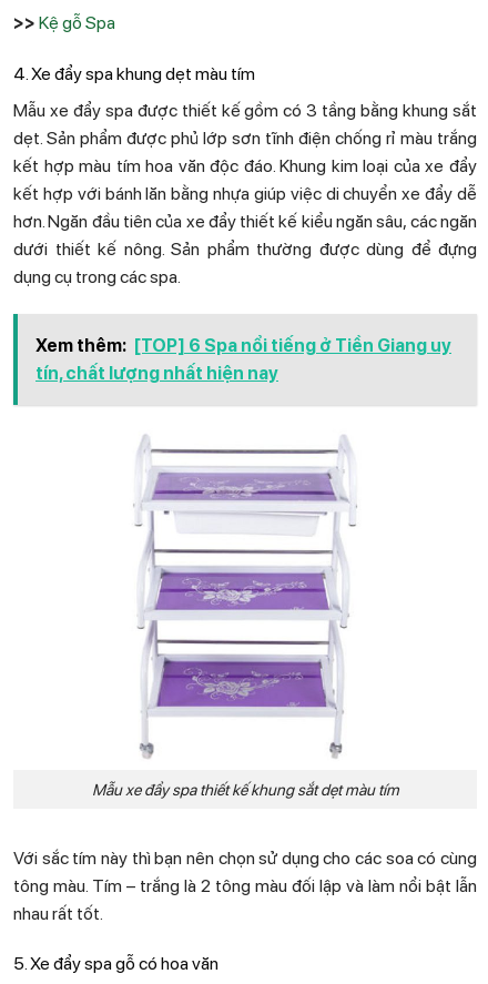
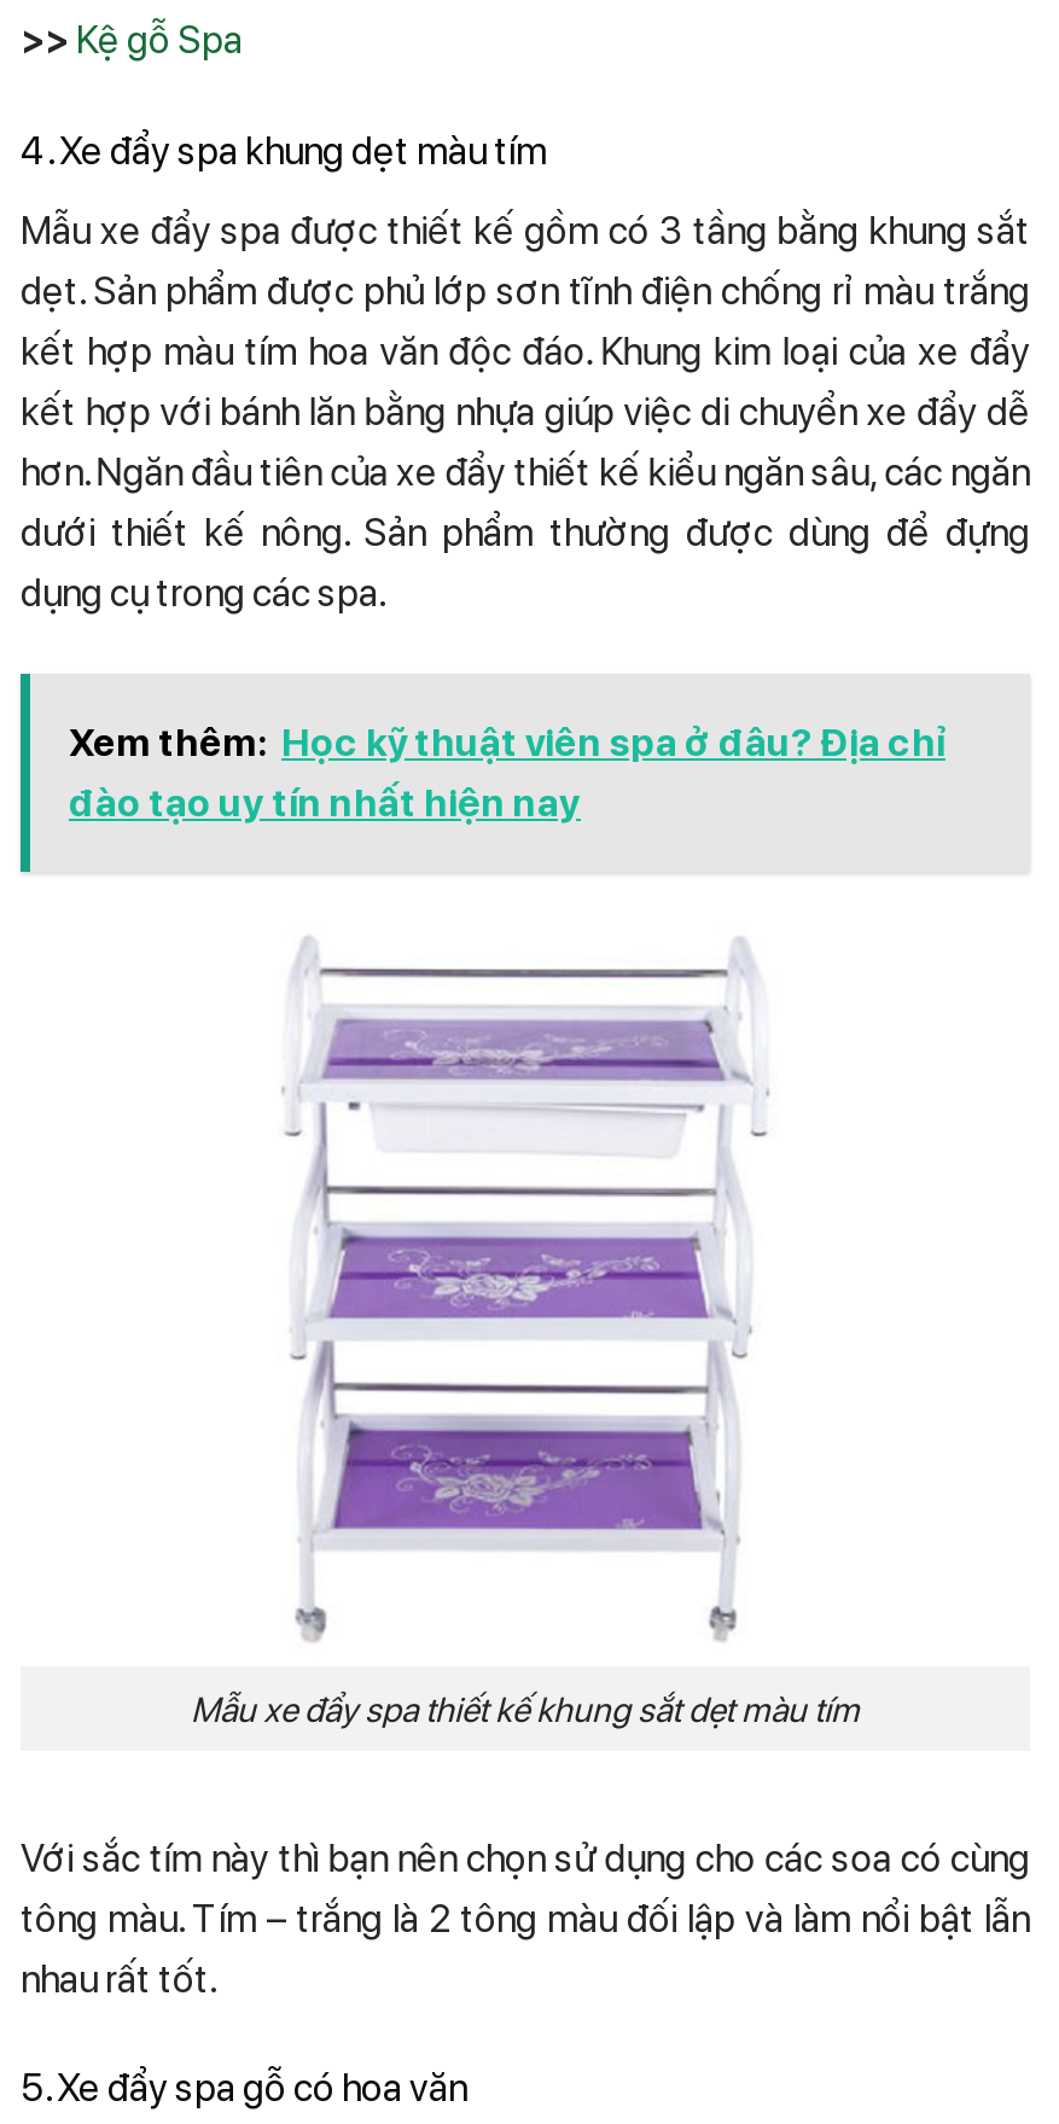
- Xem thêm: [TOP] 6 Spa nổi tiếng ở Tiền Giang uy
- tín, chất lượng nhất hiện nay
+ Xem thêm: Học kỹ thuật viên spa ở đâu? Địa chỉ
+ đào tạo uy tín nhất hiện nay
